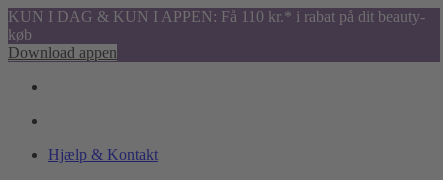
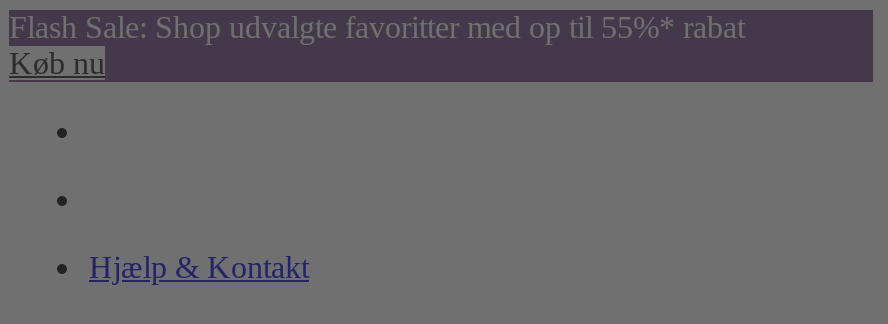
- KUN I DAG & KUN I APPEN: Få 110 kr.* i rabat på dit beauty-
- køb
- Download appen
+ Flash Sale: Shop udvalgte favoritter med op til 55%* rabat
+ Køb nu
